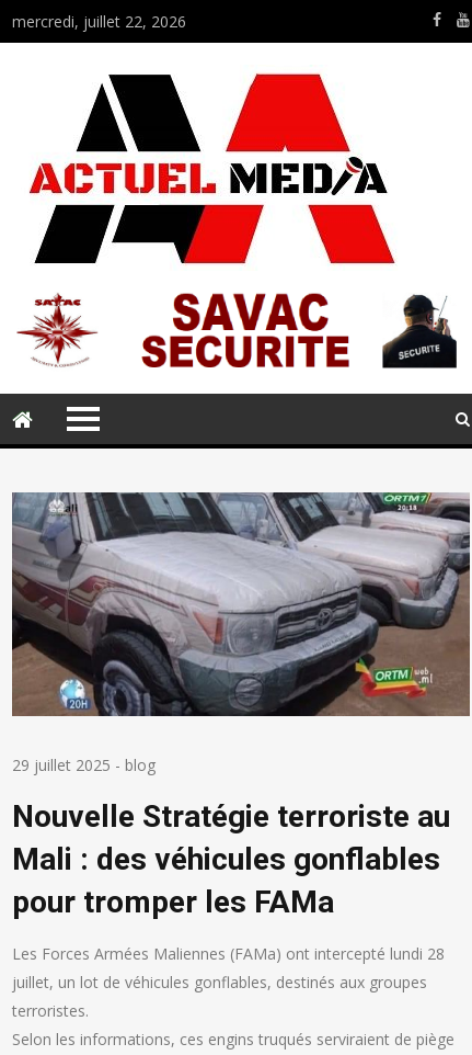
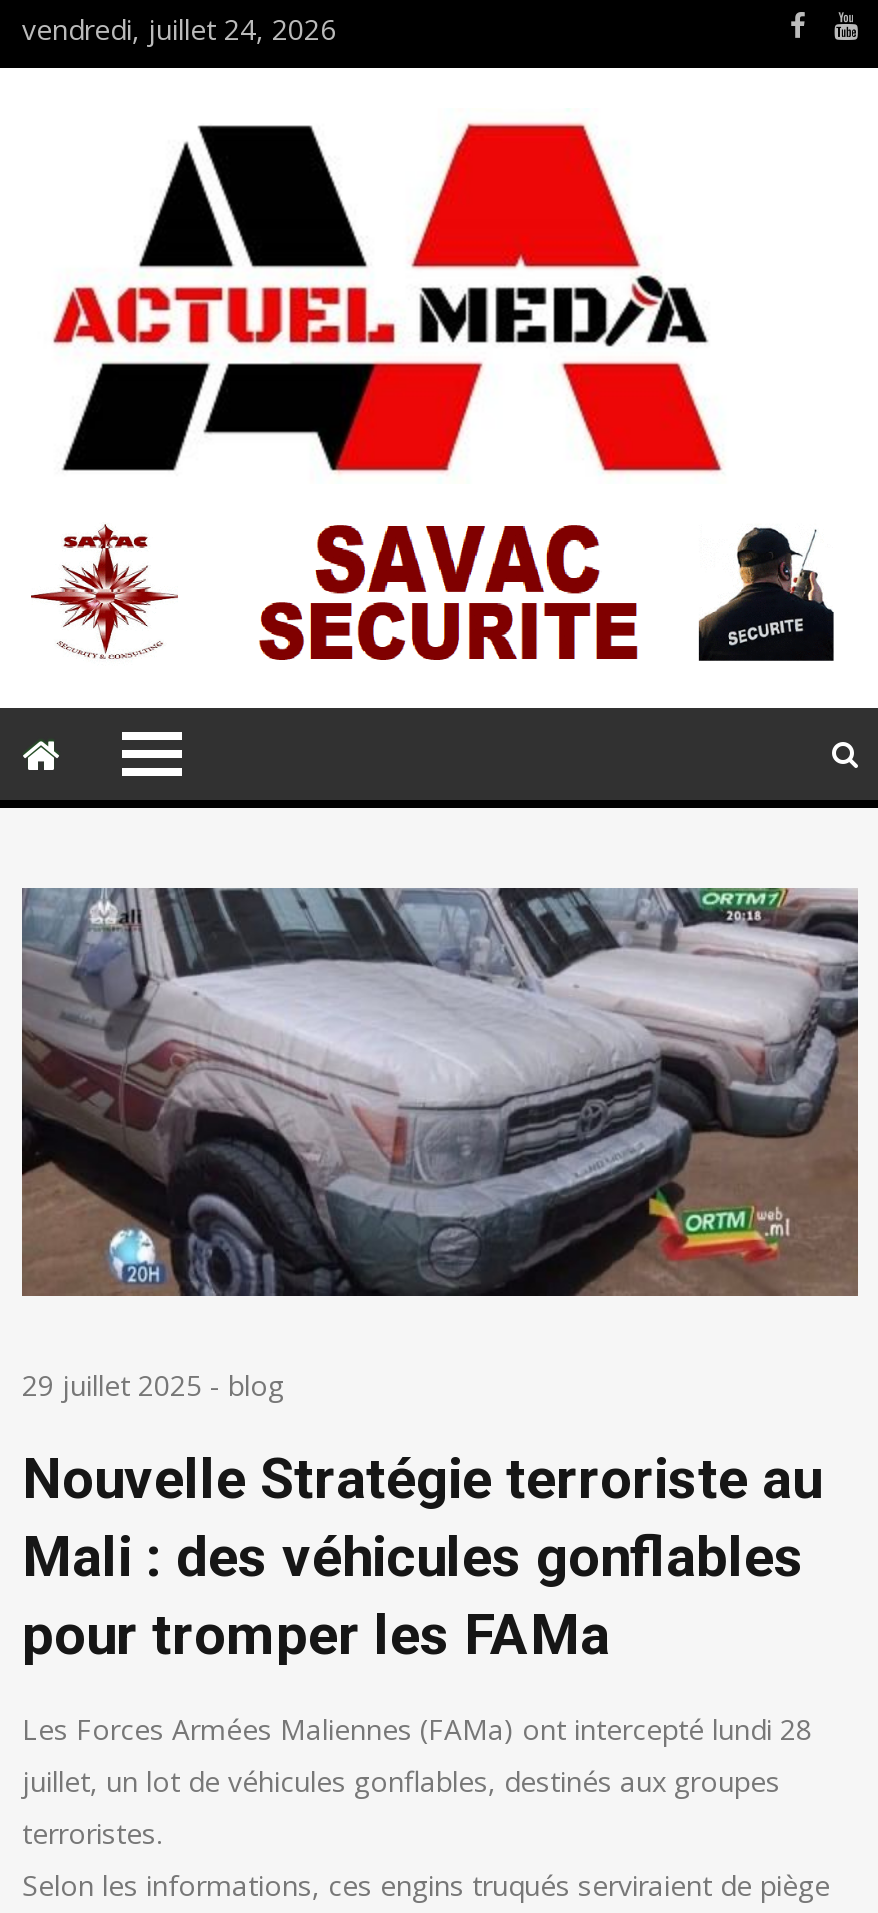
- mercredi, juillet 22, 2026
+ vendredi, juillet 24, 2026
